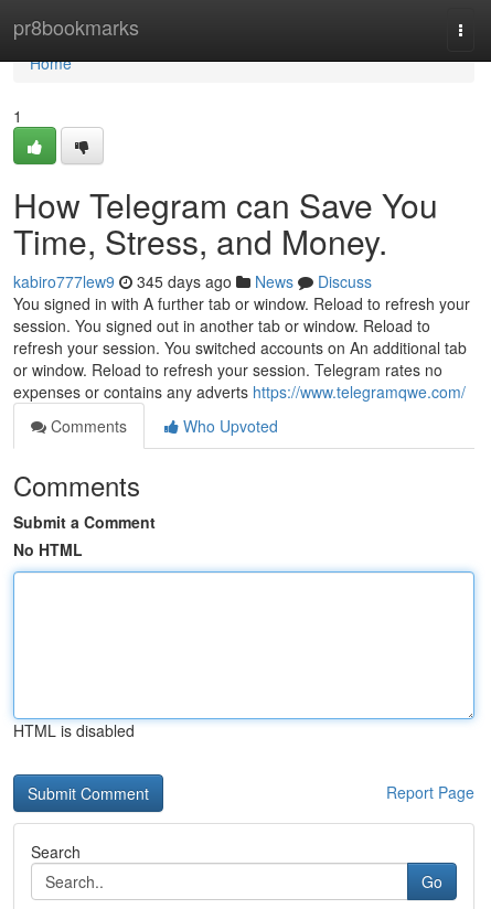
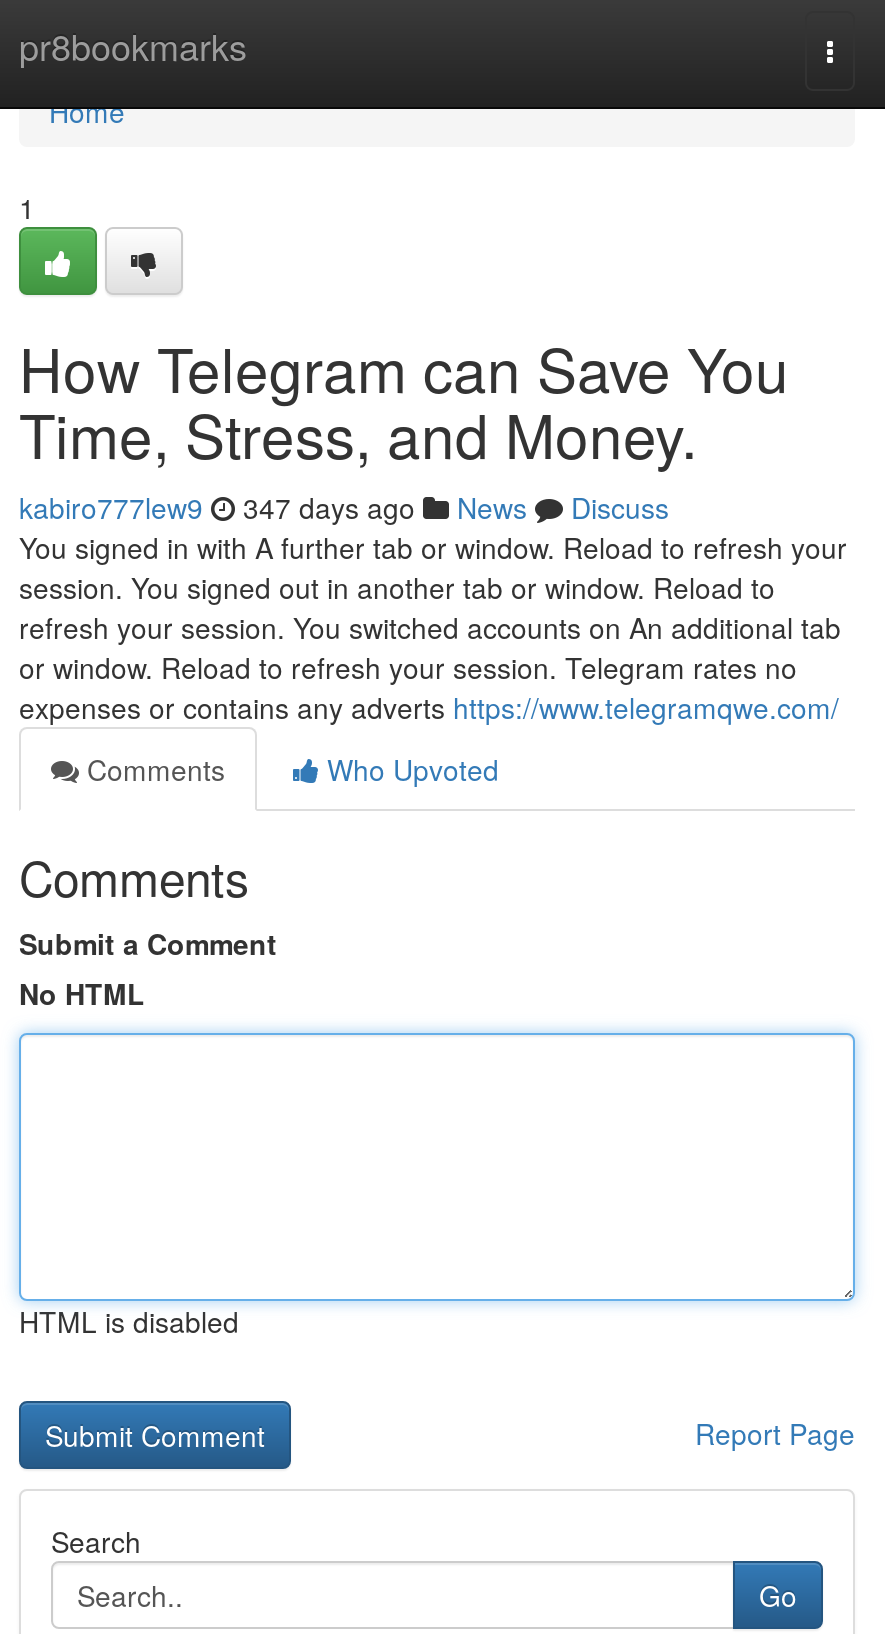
- kabiro777lew9 345 days ago News Discuss
+ kabiro777lew9 347 days ago News Discuss
